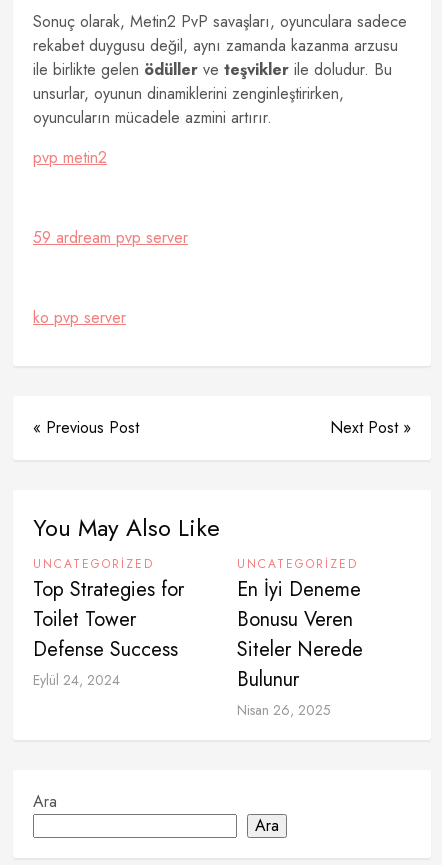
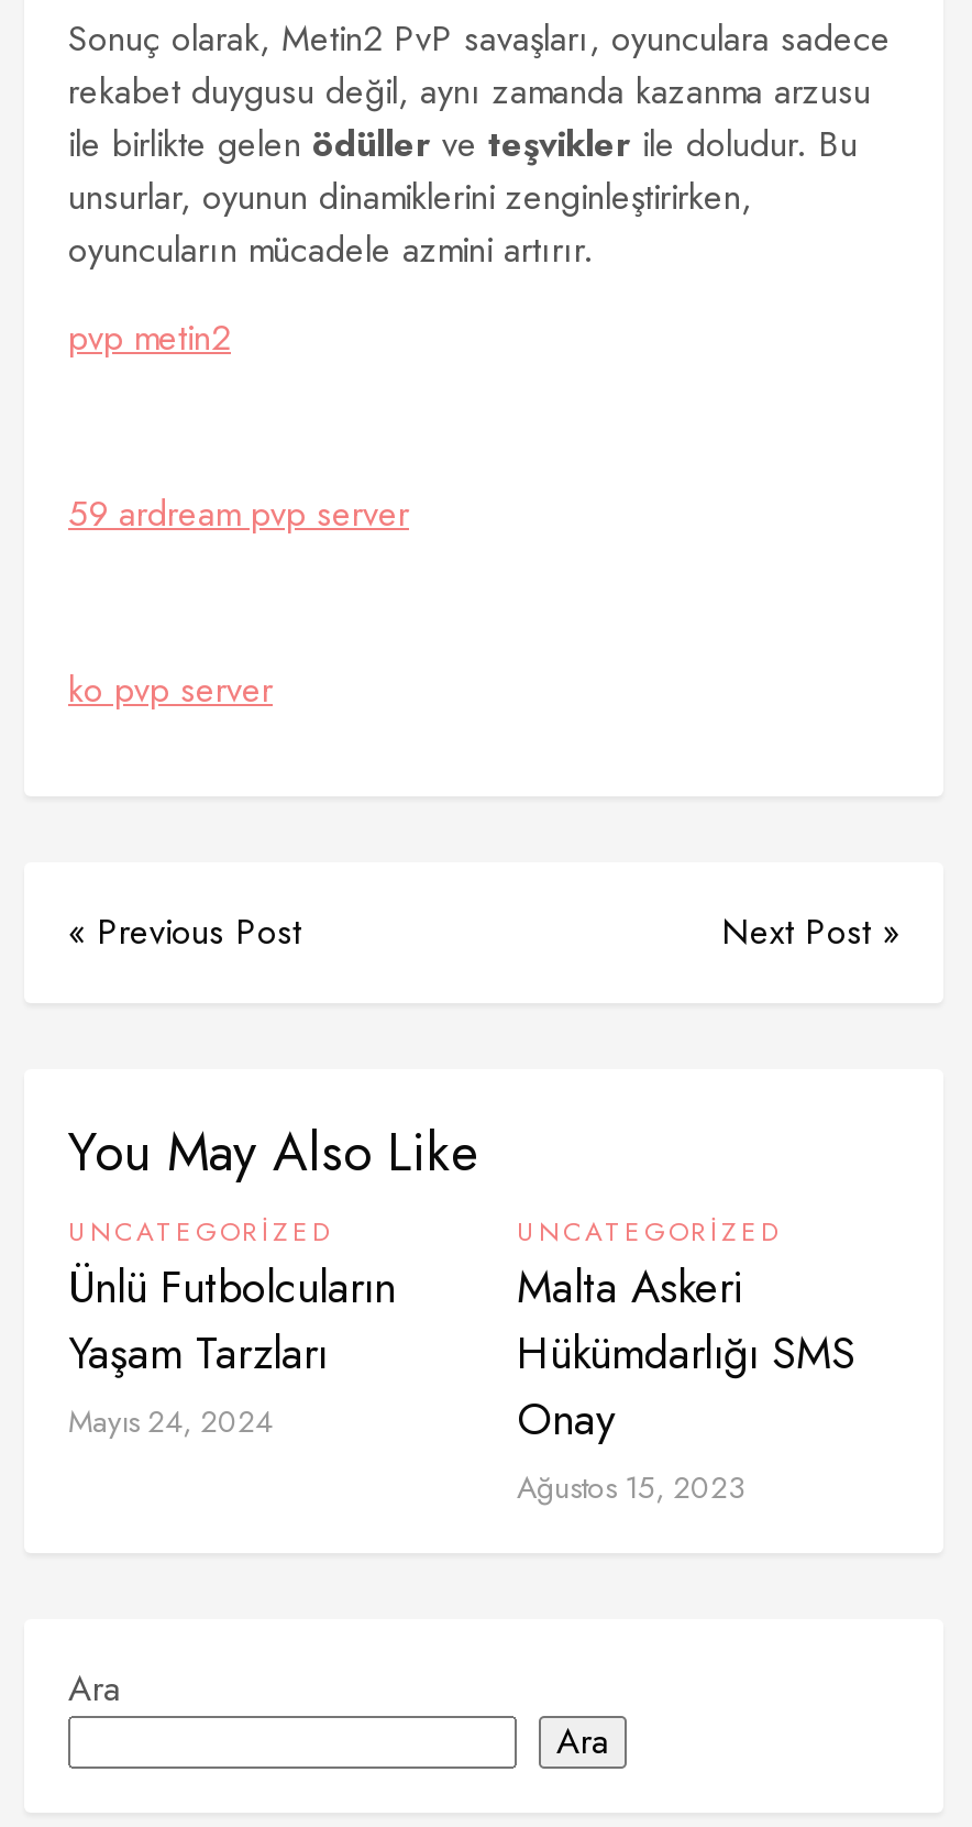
- Top Strategies for
- Toilet Tower
- Defense Success
- Eylül 24, 2024
+ Ünlü Futbolcuların
+ Yaşam Tarzları
+ Mayıs 24, 2024

- En İyi Deneme
- Bonusu Veren
- Siteler Nerede
- Bulunur
- Nisan 26, 2025
+ Malta Askeri
+ Hükümdarlığı SMS
+ Onay
+ Ağustos 15, 2023
